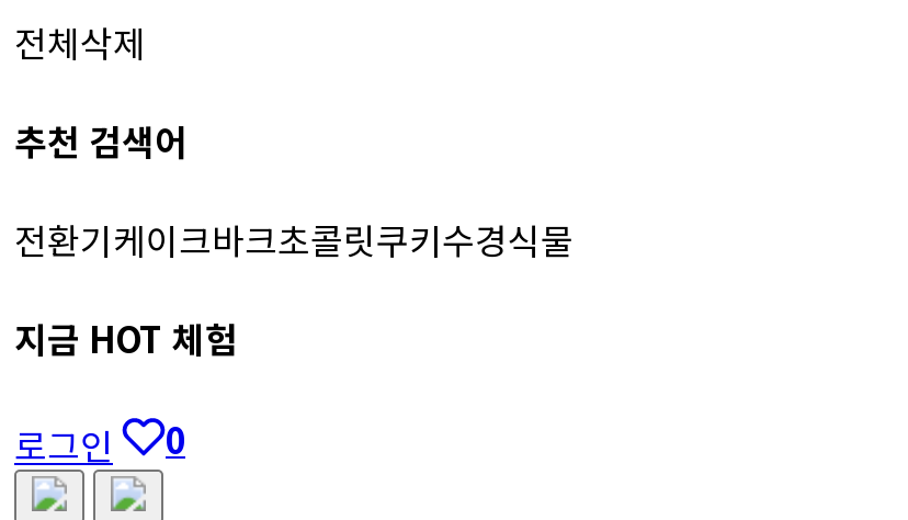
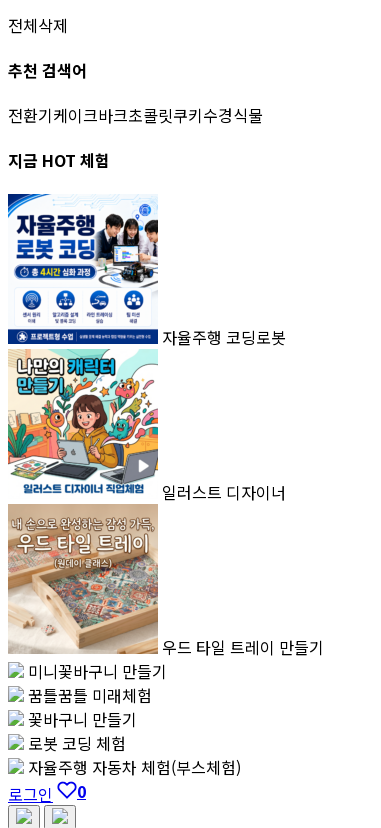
+ [image]
+ 자율주행 코딩로봇

+ [image]
+ 우드 타일 트레이 만들기
+ 미니꽃바구니 만들기
+ 꿈틀꿈틀 미래체험
+ 꽃바구니 만들기
+ 로봇 코딩 체험
+ 자율주행 자동차 체험(부스체험)

+ 일러스트 디자이너
